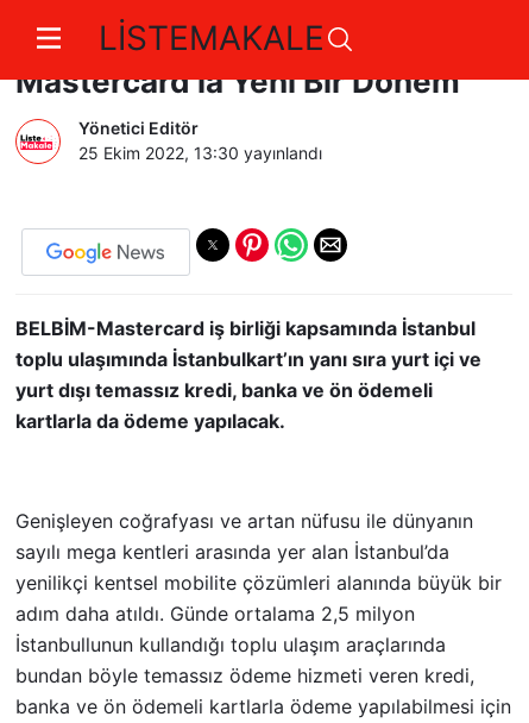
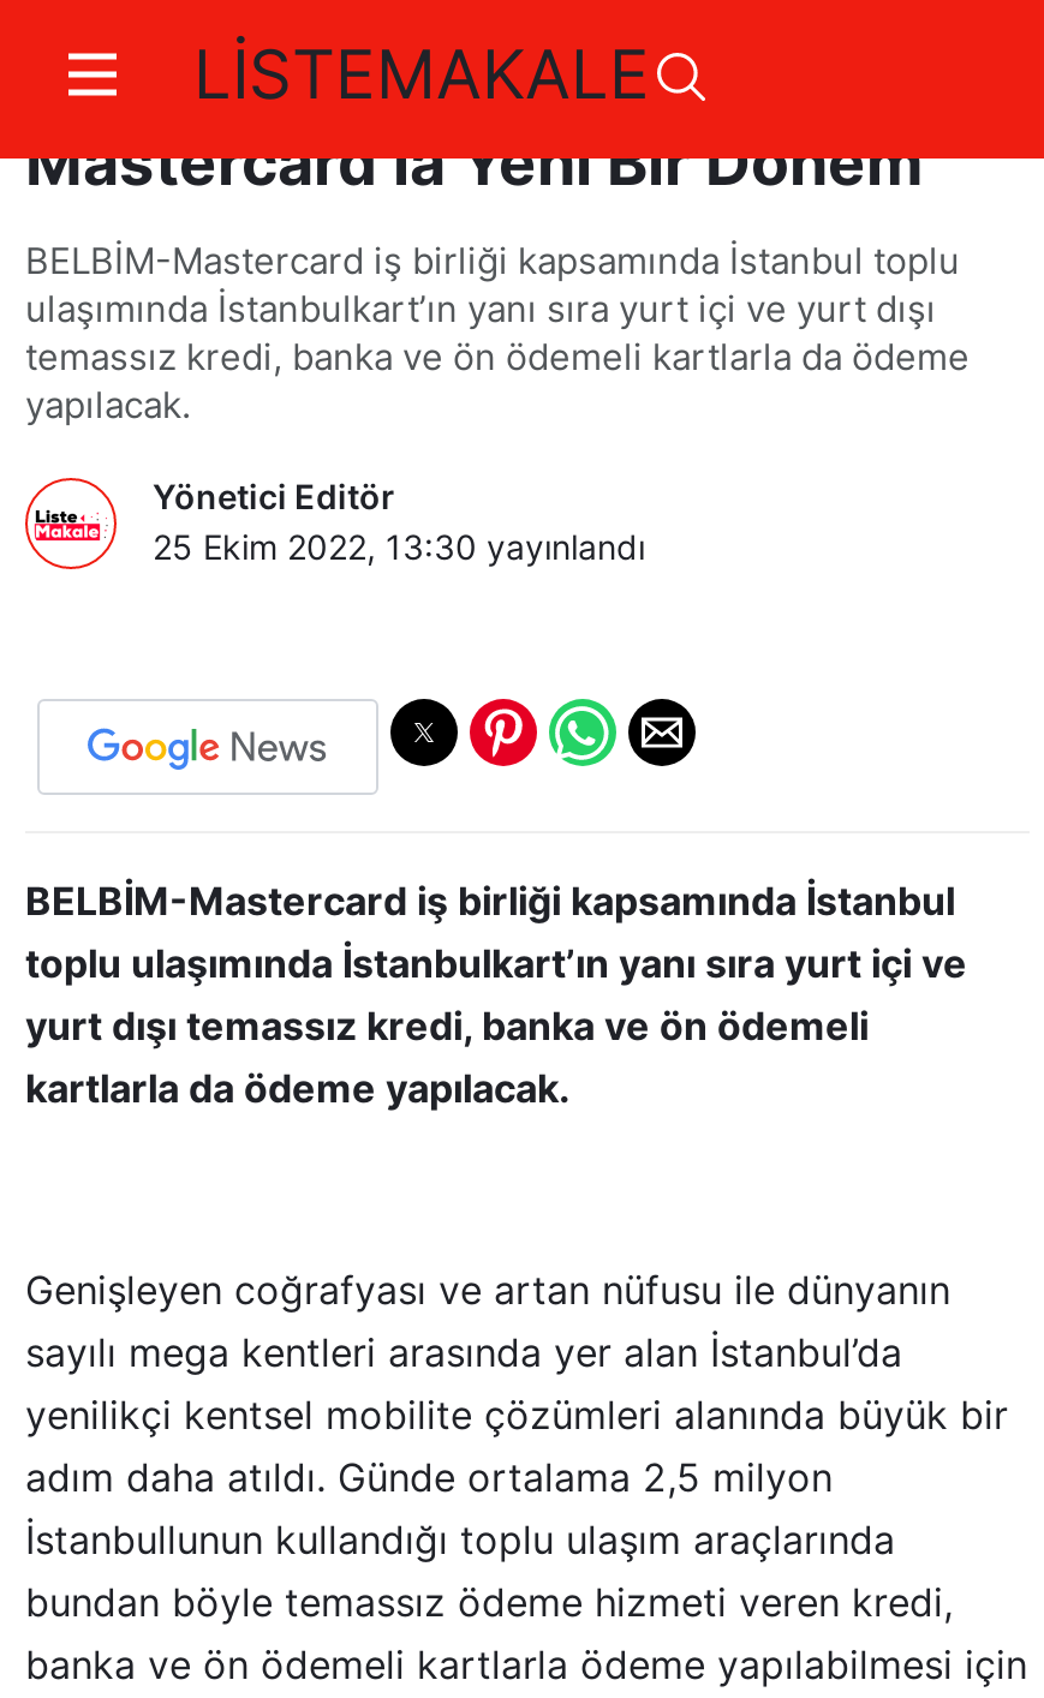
+ BELBİM-Mastercard iş birliği kapsamında İstanbul toplu
+ ulaşımında İstanbulkart’ın yanı sıra yurt içi ve yurt dışı
+ temassız kredi, banka ve ön ödemeli kartlarla da ödeme
+ yapılacak.
